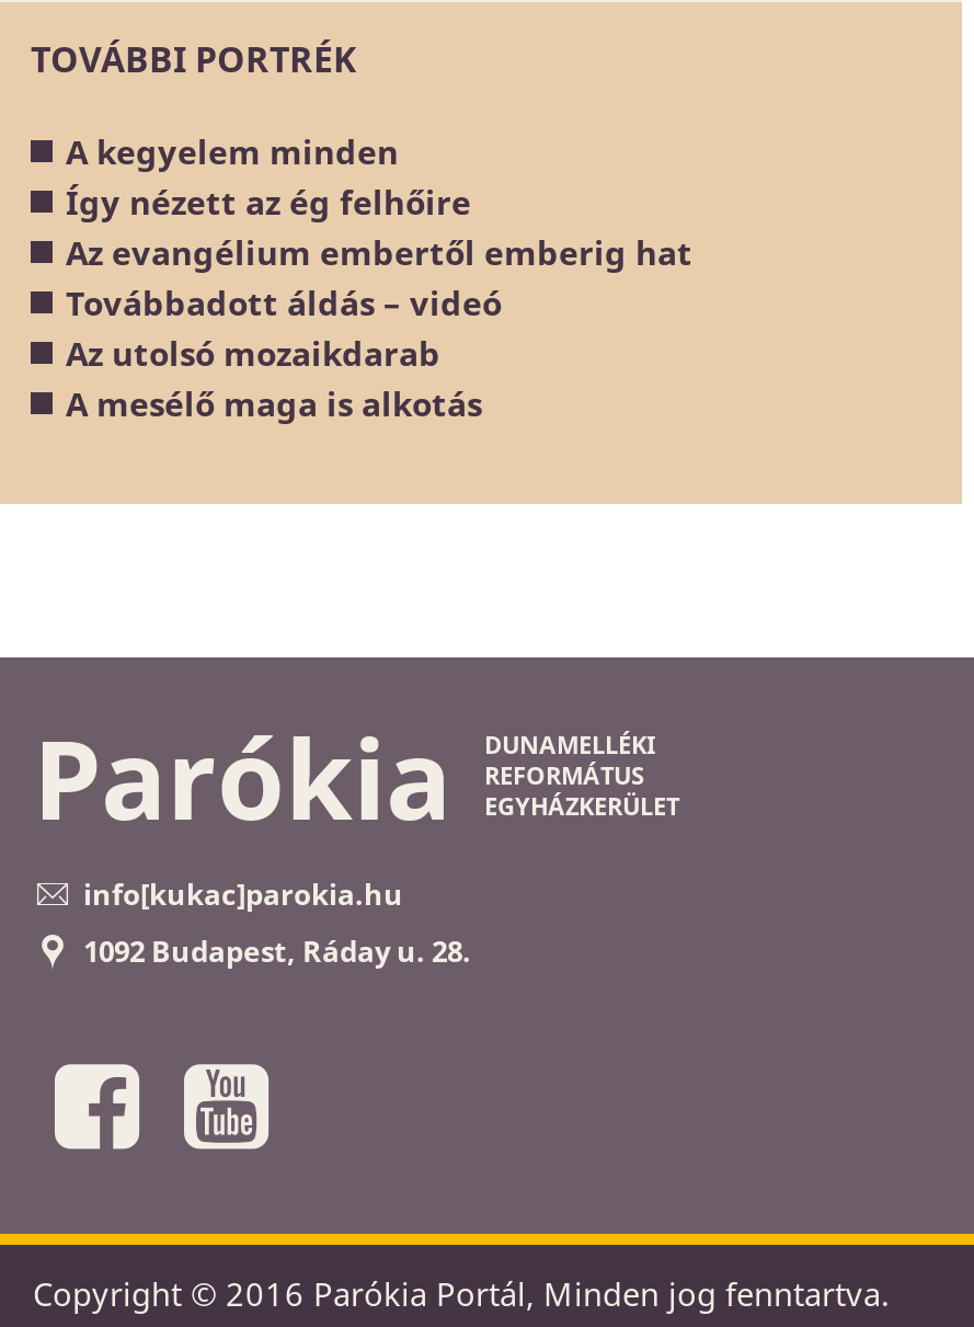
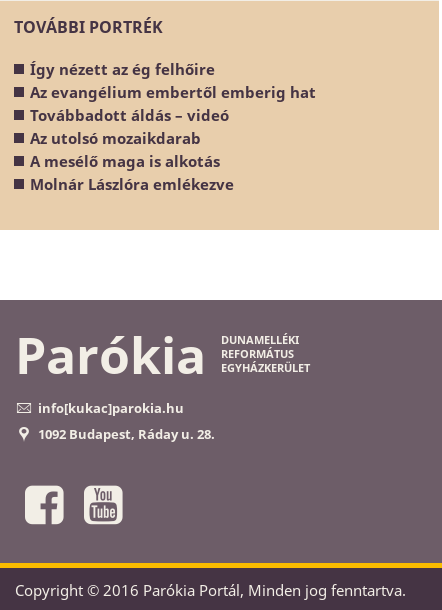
- A kegyelem minden

moved up: Így nézett az ég felhőire | Az evangélium embertől emberig hat | Továbbadott áldás – videó | Az utolsó mozaikdarab | A mesélő maga is alkotás

+ Molnár Lászlóra emlékezve
